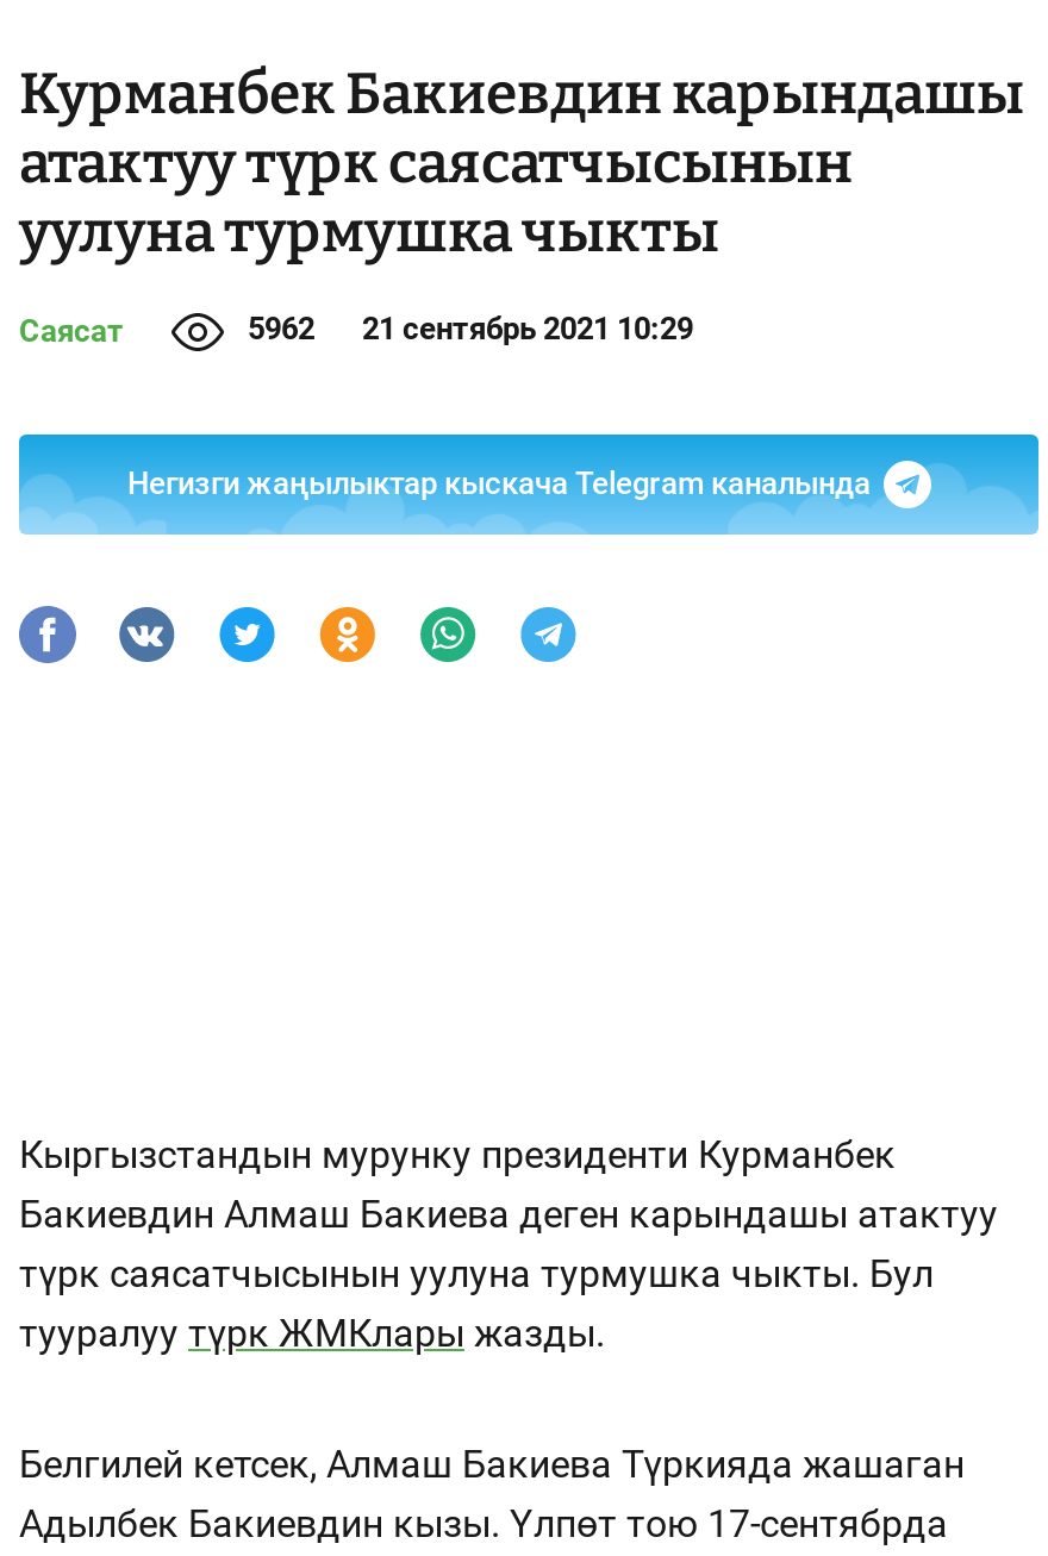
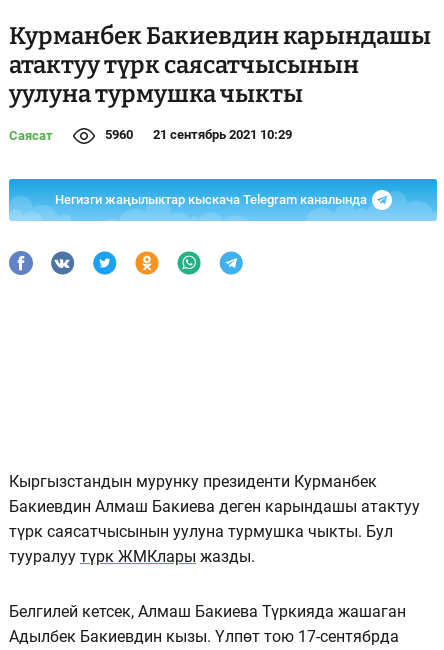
- 5962 21 сентябрь 2021 10:29
+ 5960 21 сентябрь 2021 10:29
